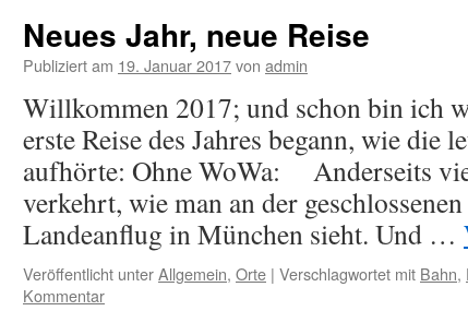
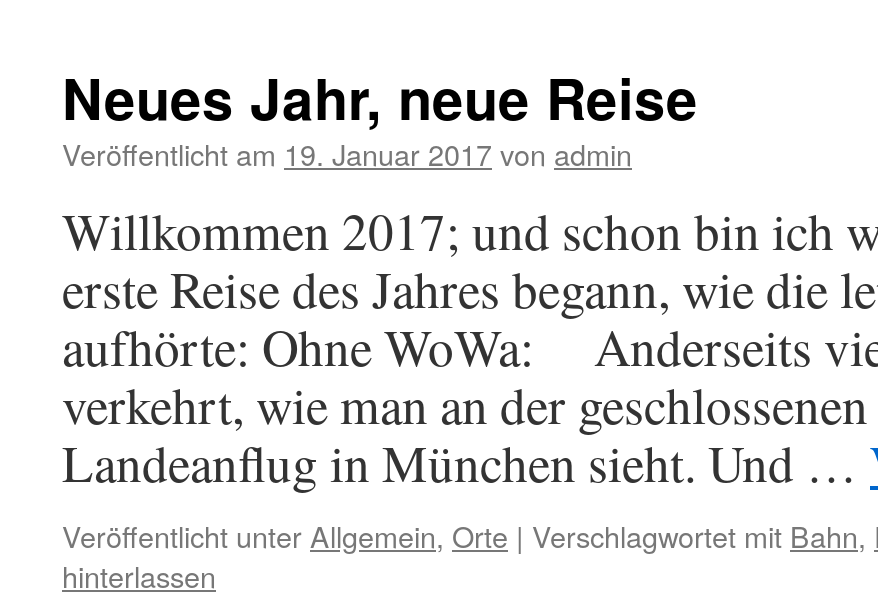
- Publiziert am 19. Januar 2017 von admin
+ Veröffentlicht am 19. Januar 2017 von admin

- Kommentar
+ hinterlassen
